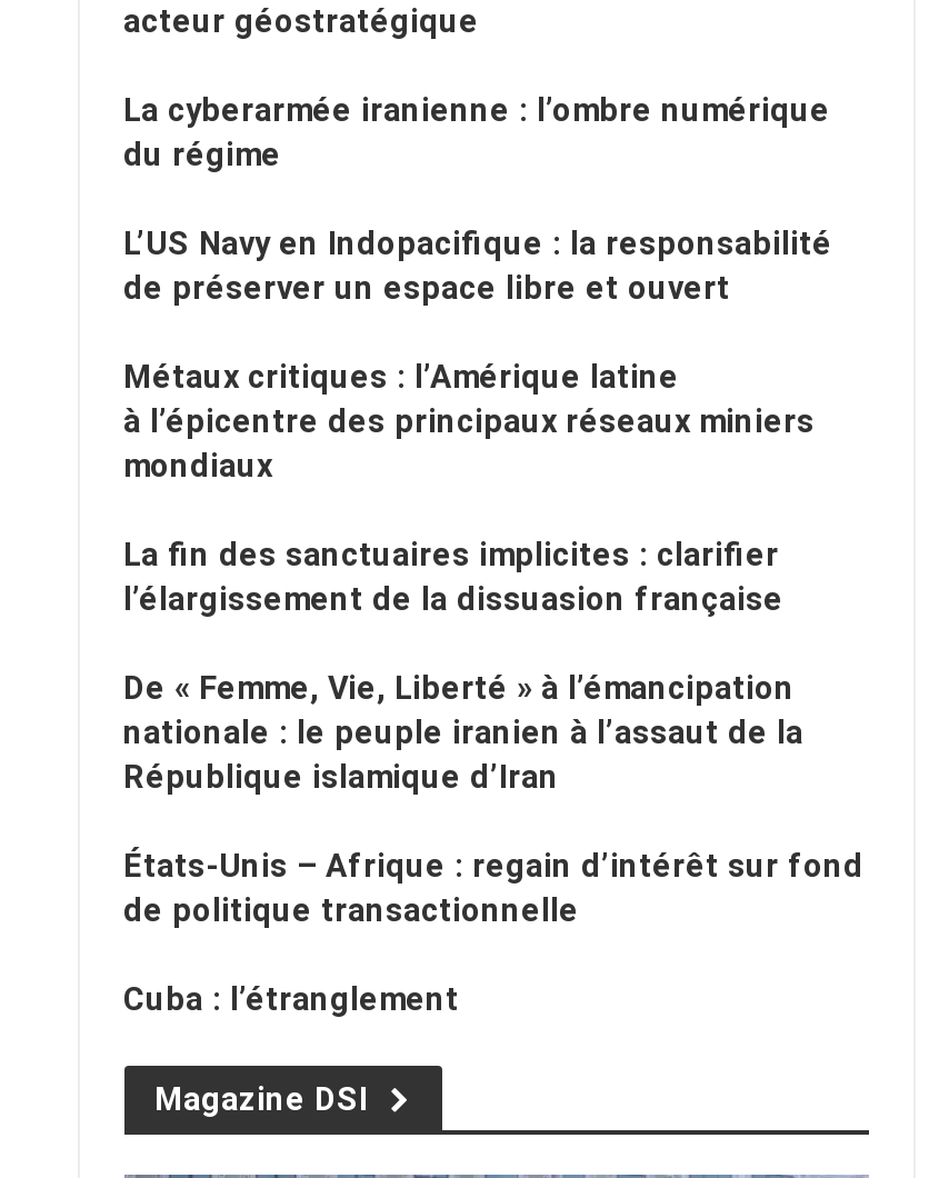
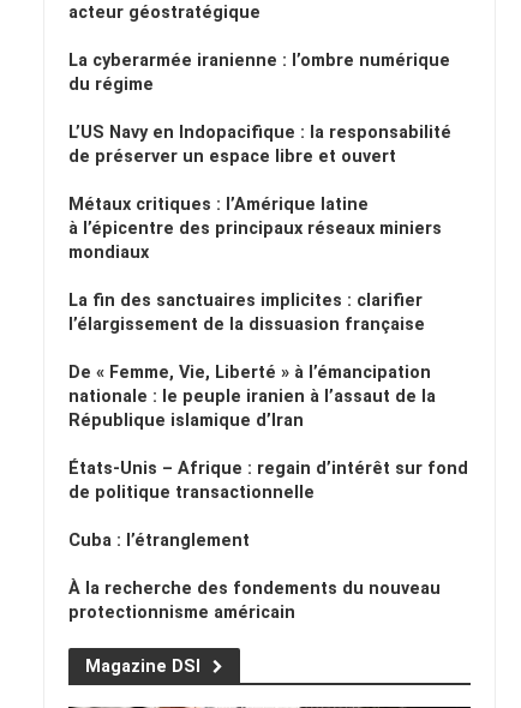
+ À la recherche des fondements du nouveau
+ protectionnisme américain
